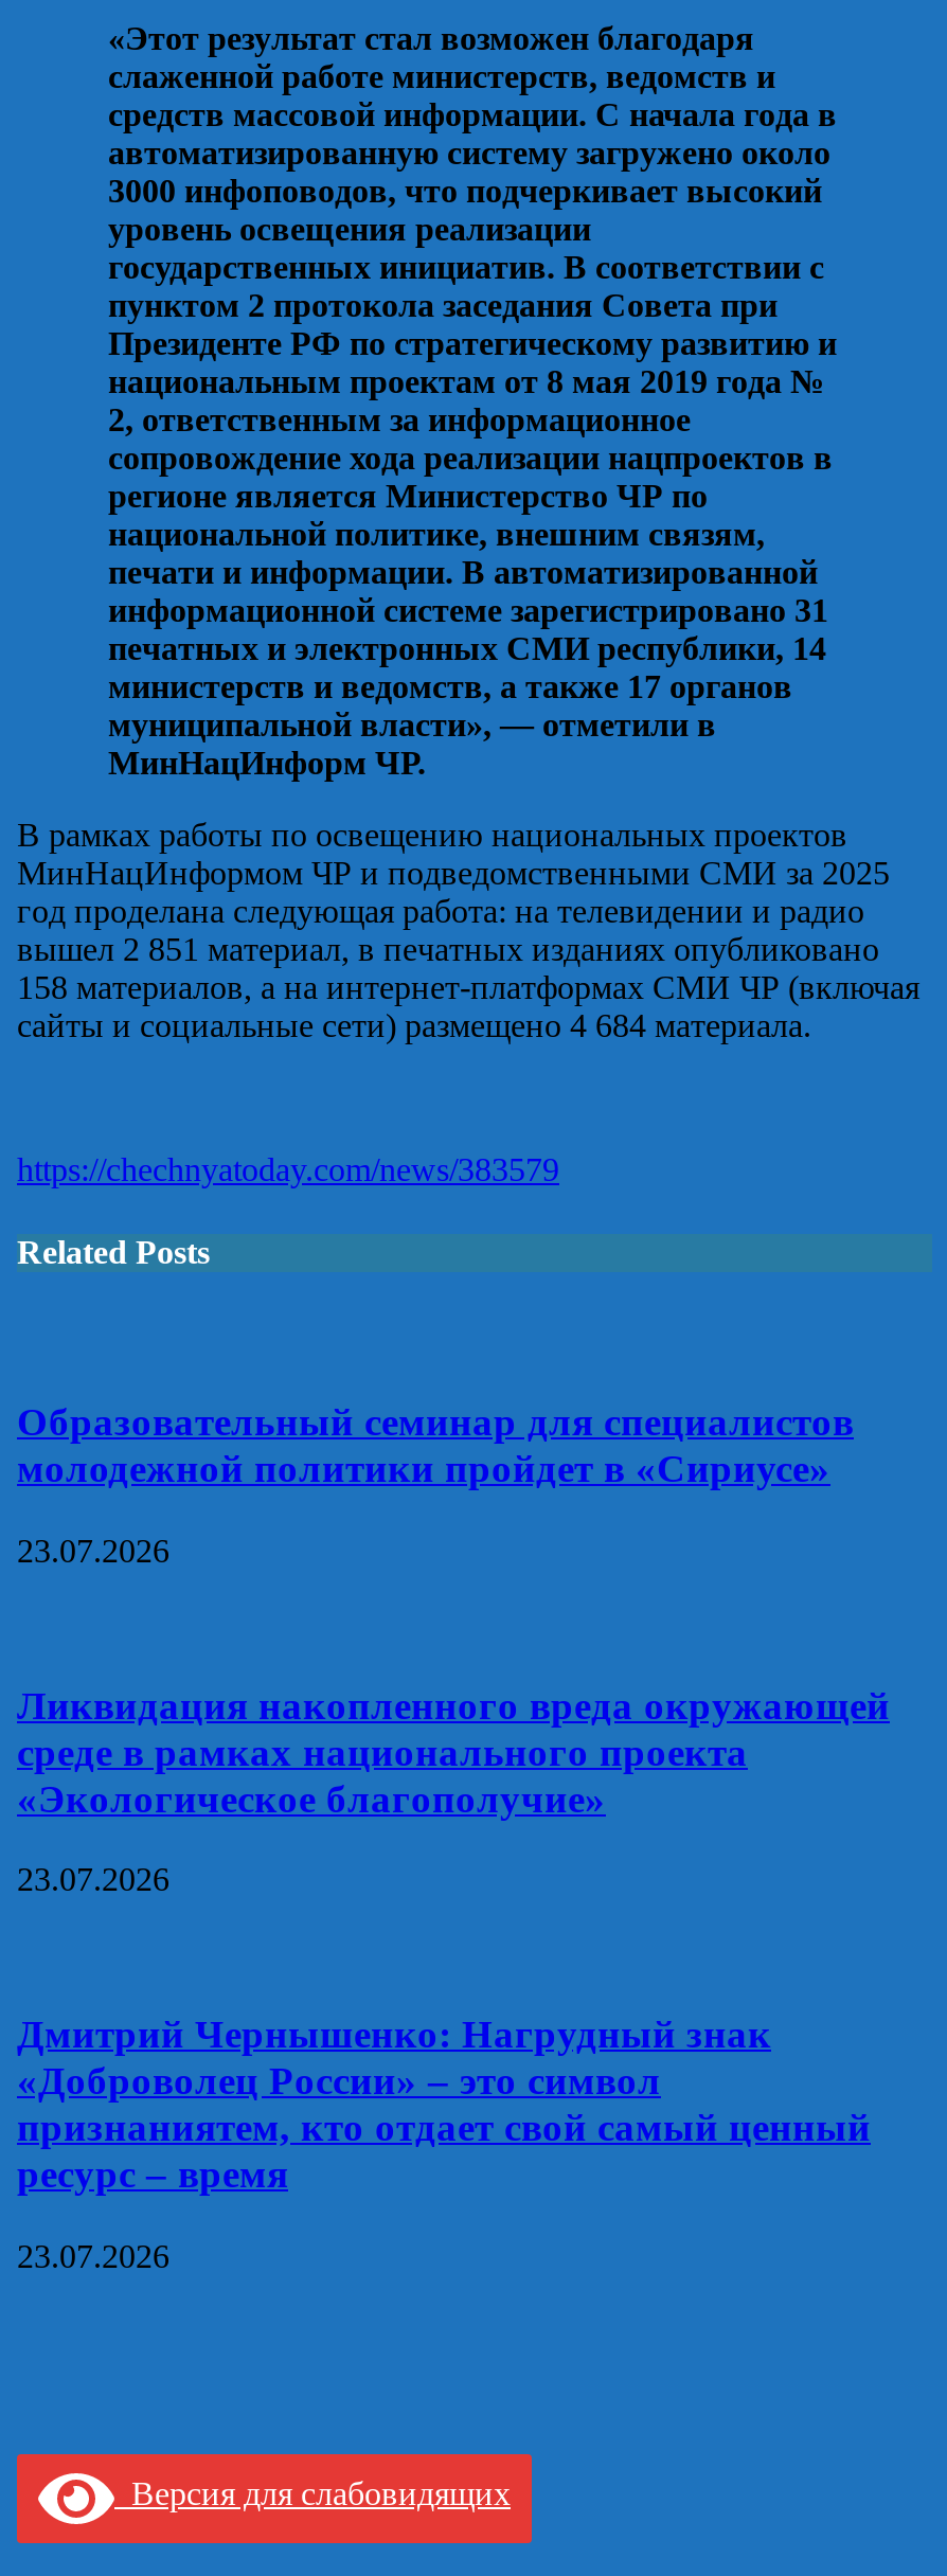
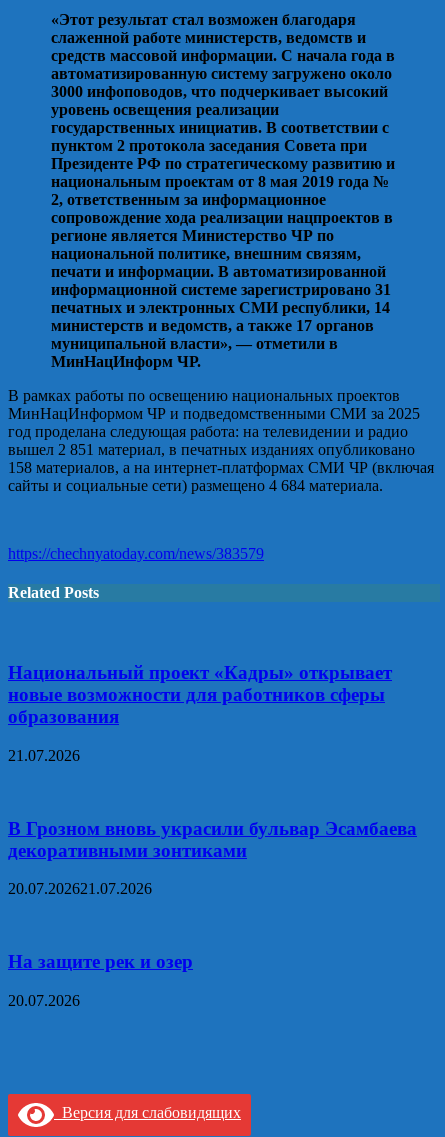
- Образовательный семинар для специалистов
- молодежной политики пройдет в «Сириусе»
+ Национальный проект «Кадры» открывает
+ новые возможности для работников сферы
+ образования

- 23.07.2026
+ 21.07.2026

- Ликвидация накопленного вреда окружающей
- среде в рамках национального проекта
- «Экологическое благополучие»
+ В Грозном вновь украсили бульвар Эсамбаева
+ декоративными зонтиками

- 23.07.2026
+ 20.07.202621.07.2026

- Дмитрий Чернышенко: Нагрудный знак
- «Доброволец России» – это символ
- признаниятем, кто отдает свой самый ценный
- ресурс – время
+ На защите рек и озер

- 23.07.2026
+ 20.07.2026
